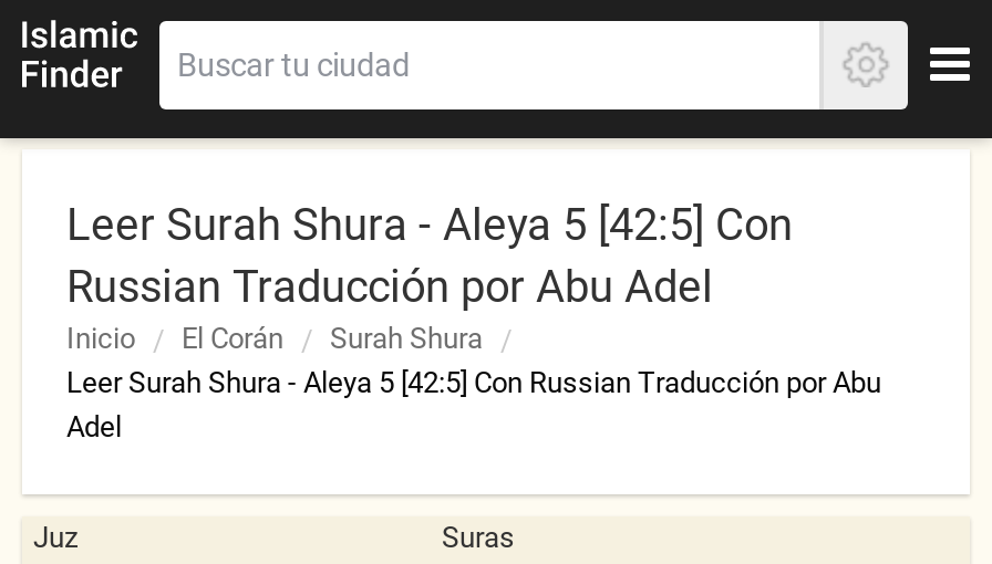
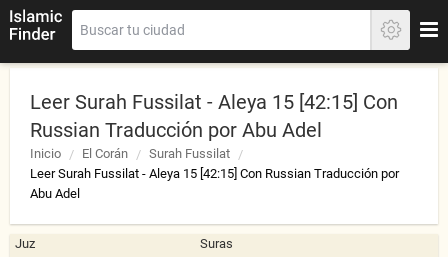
- Leer Surah Shura - Aleya 5 [42:5] Con
+ Leer Surah Fussilat - Aleya 15 [42:15] Con

- Surah Shura
- Leer Surah Shura - Aleya 5 [42:5] Con Russian Traducción por Abu
- Adel
+ Surah Fussilat
+ Leer Surah Fussilat - Aleya 15 [42:15] Con Russian Traducción por
+ Abu Adel
